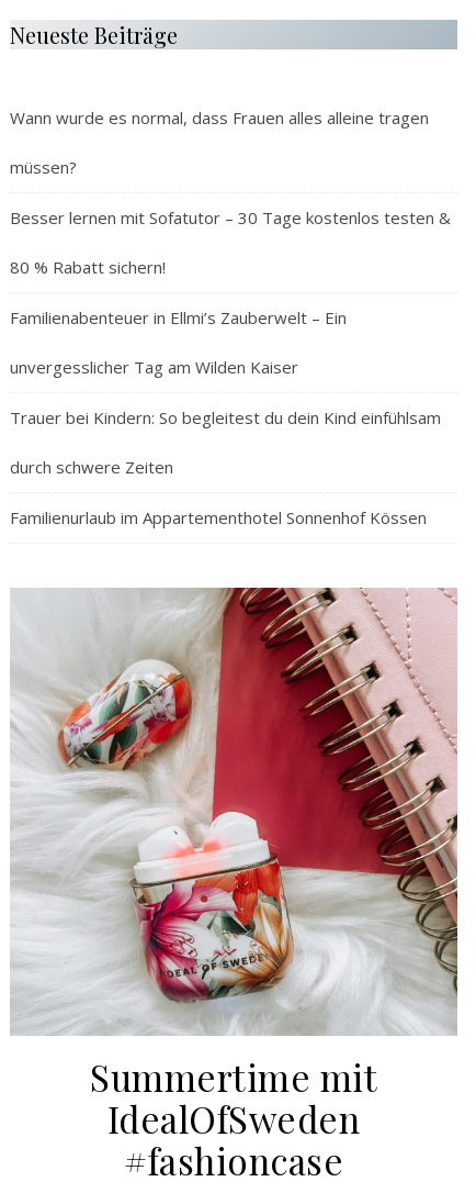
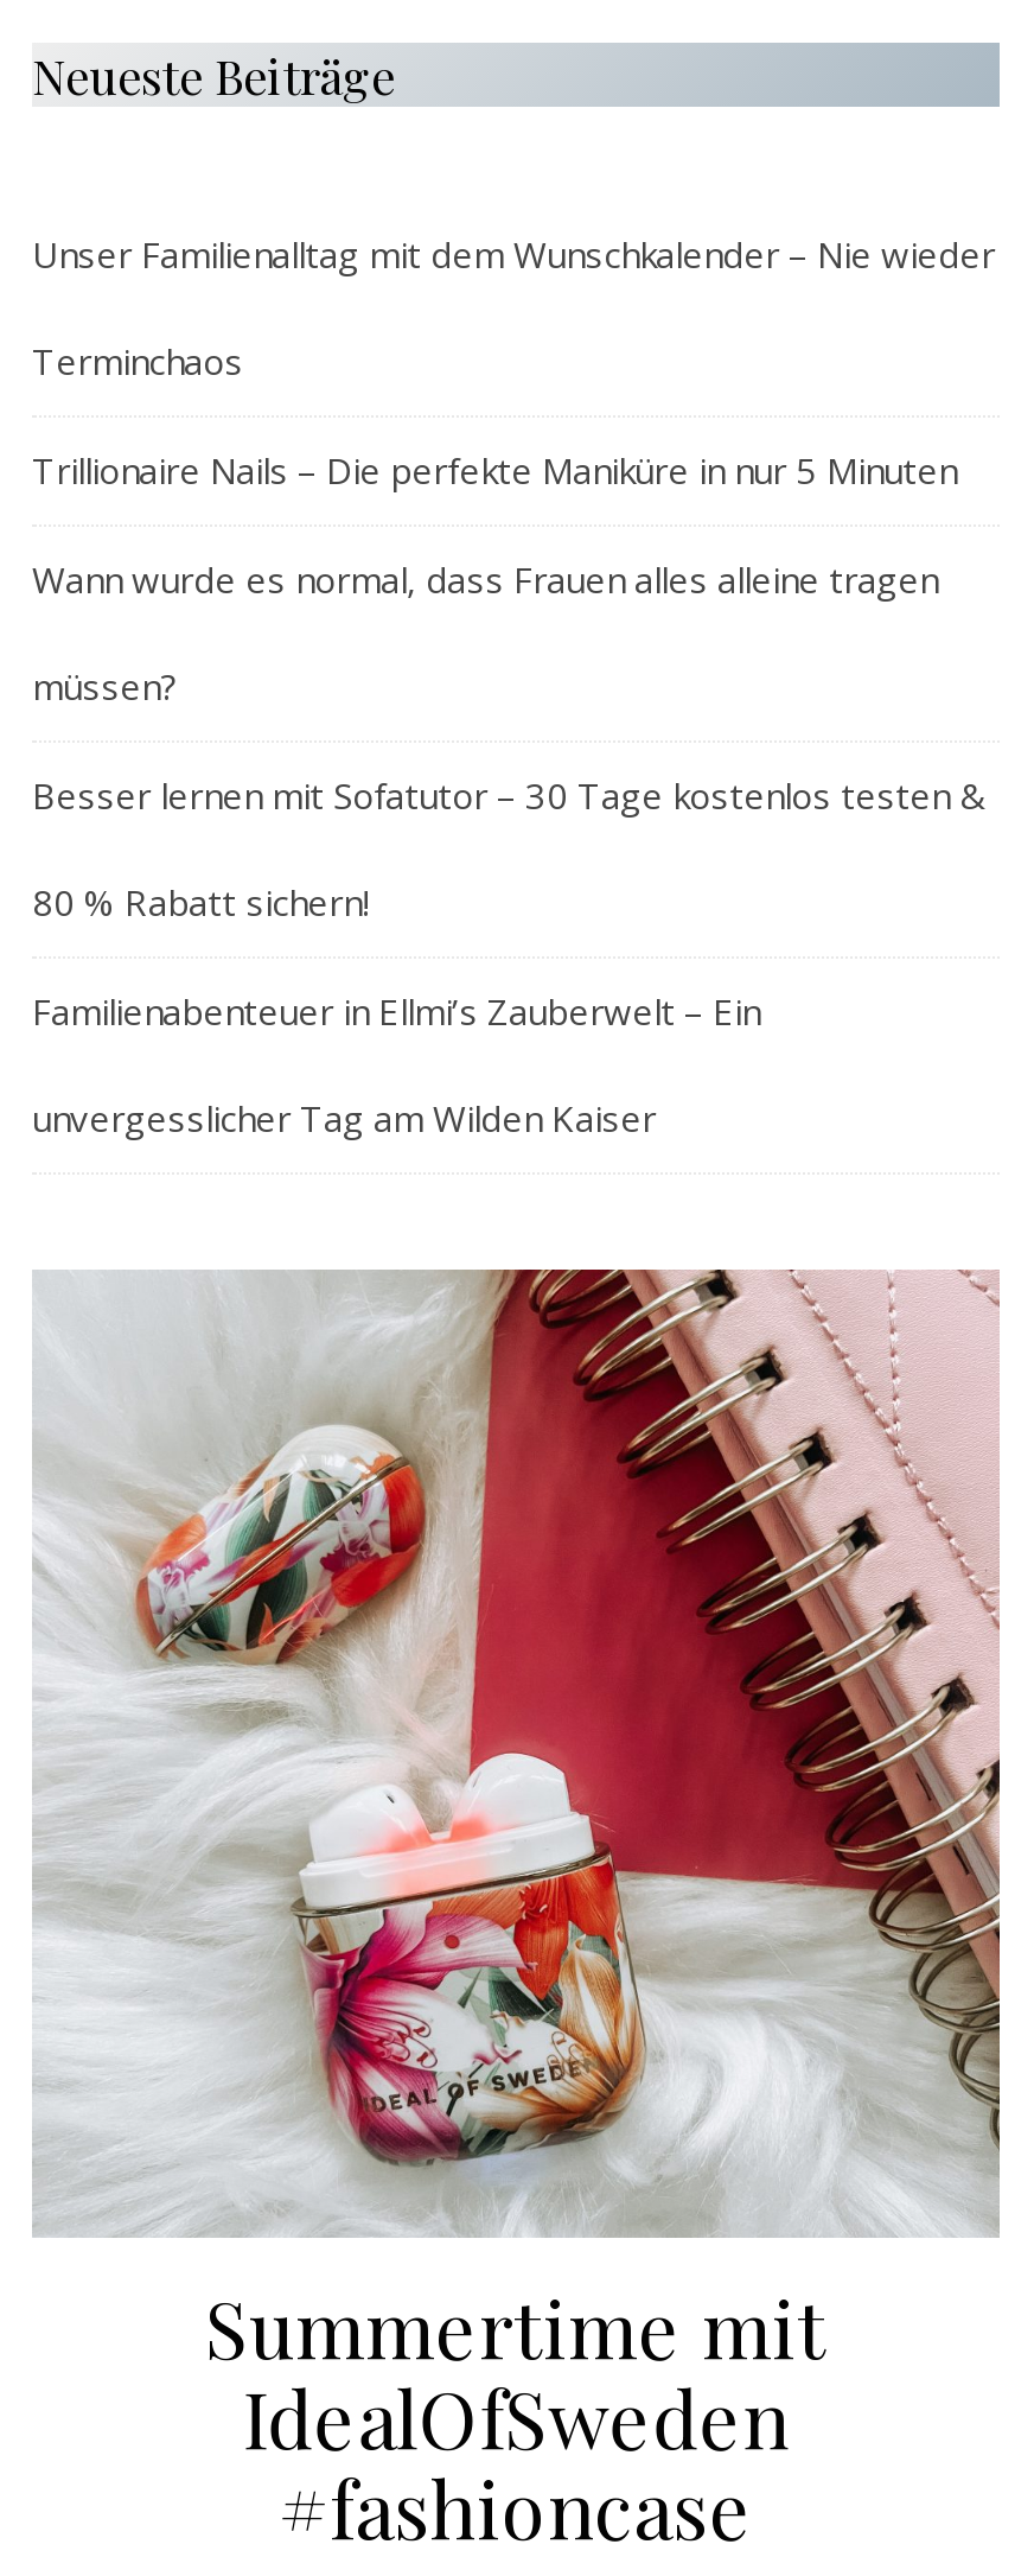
+ Unser Familienalltag mit dem Wunschkalender – Nie wieder
+ Terminchaos
+ Trillionaire Nails – Die perfekte Maniküre in nur 5 Minuten

moved down: Wann wurde es normal, dass Frauen alles alleine tragen | müssen? | Besser lernen mit Sofatutor – 30 Tage kostenlos testen & | 80 % Rabatt sichern! | Familienabenteuer in Ellmi’s Zauberwelt – Ein | unvergesslicher Tag am Wilden Kaiser

- Trauer bei Kindern: So begleitest du dein Kind einfühlsam
- durch schwere Zeiten
- Familienurlaub im Appartementhotel Sonnenhof Kössen
